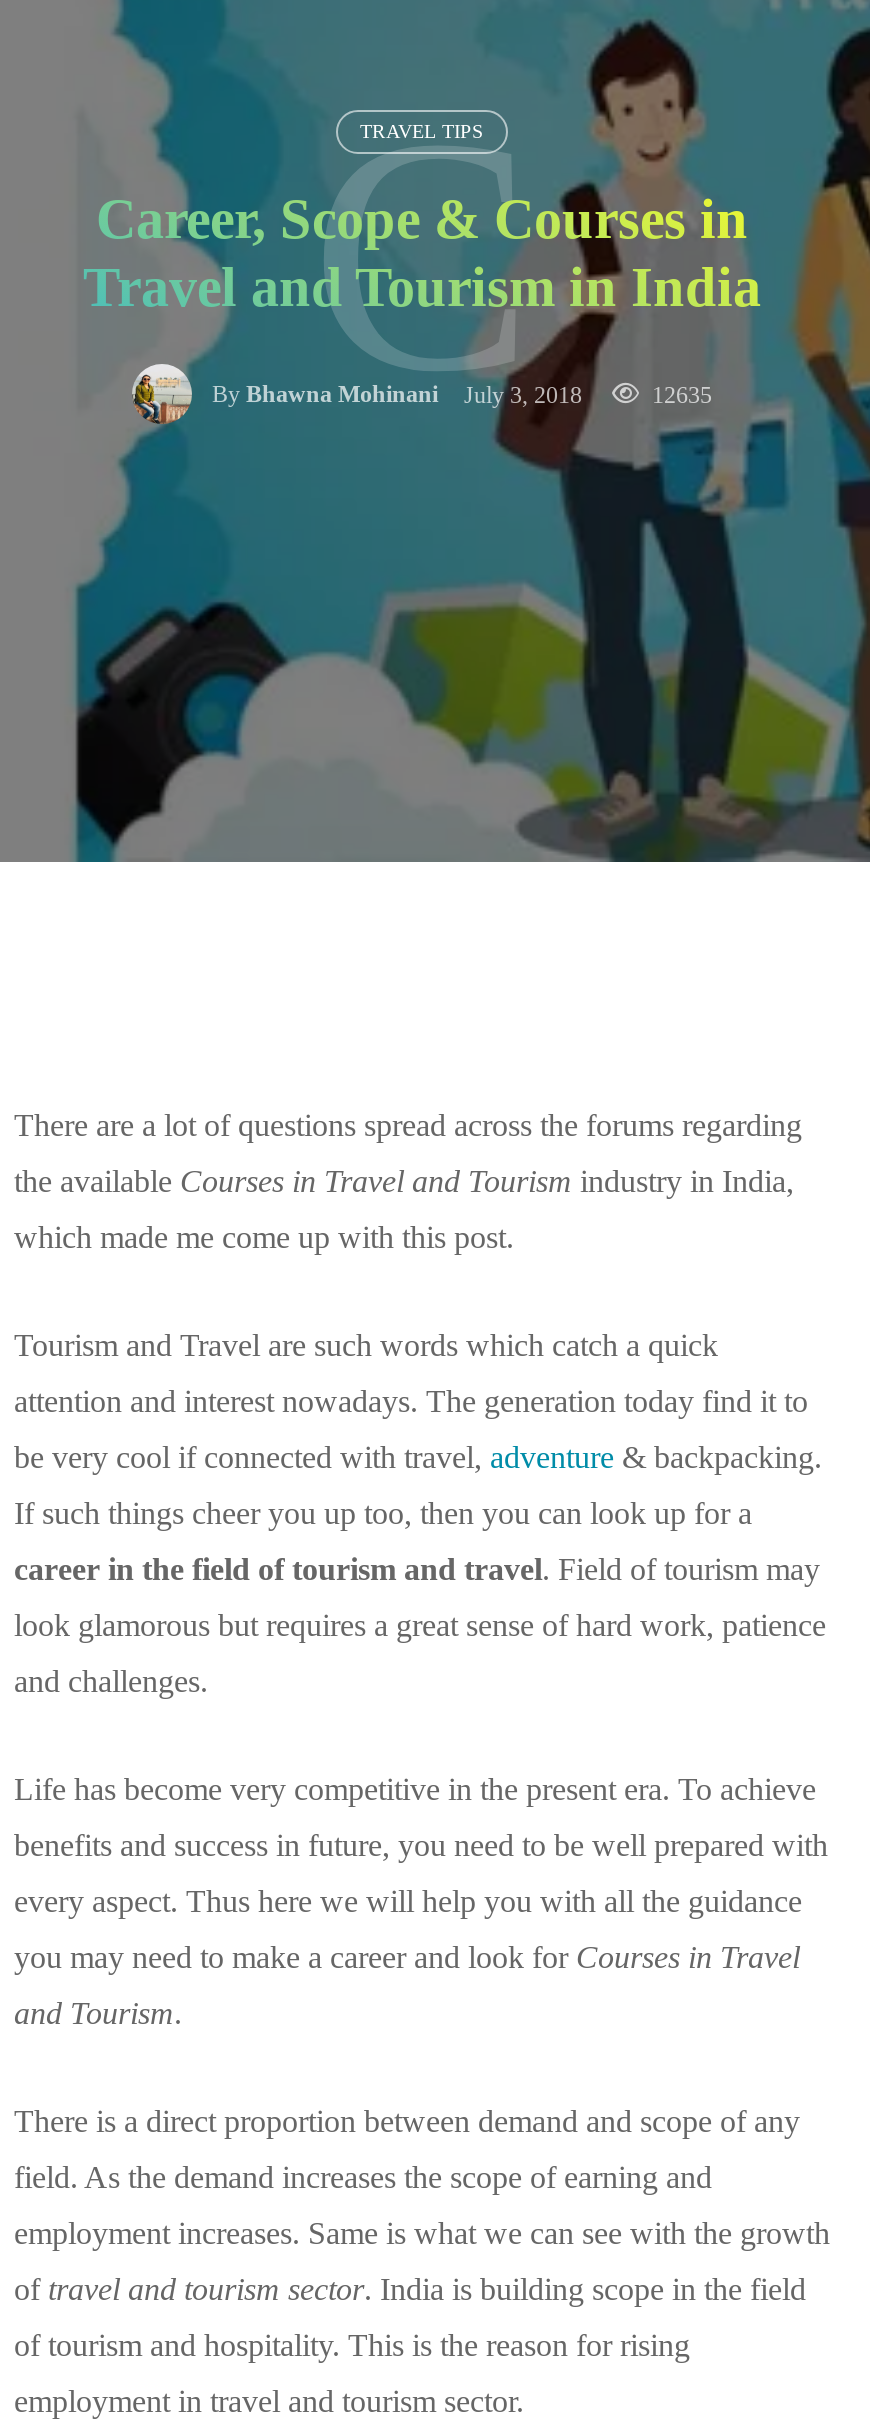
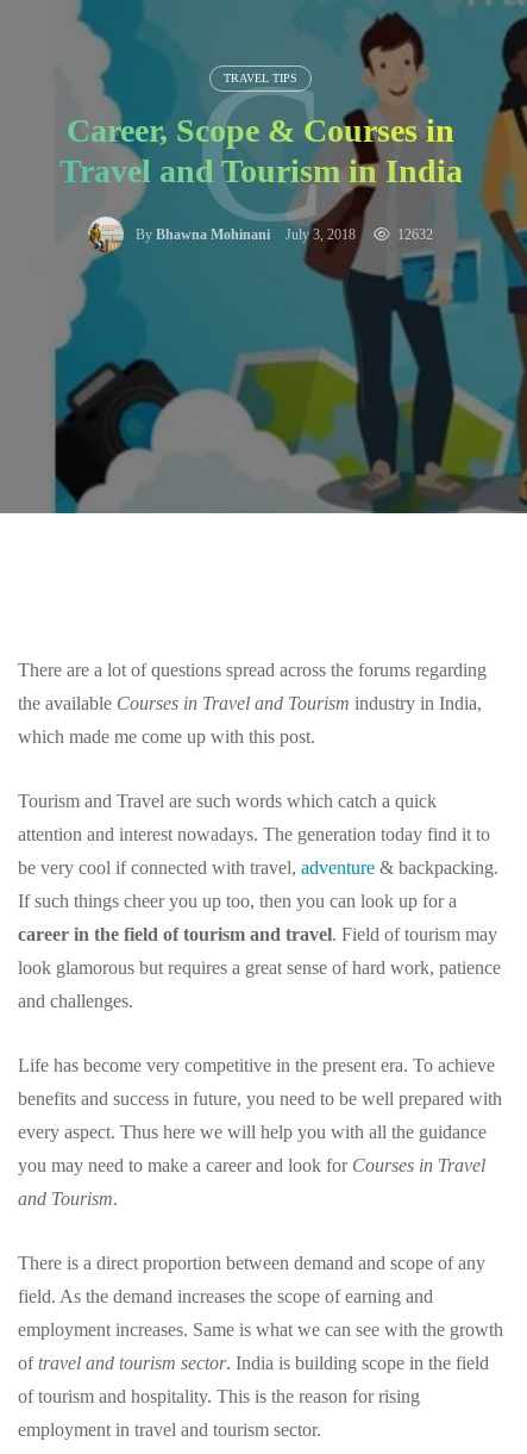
- 12635
+ 12632
